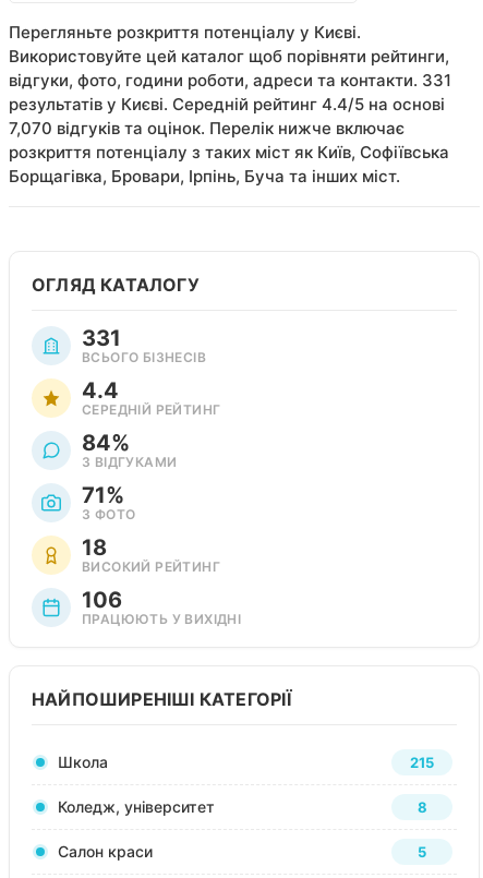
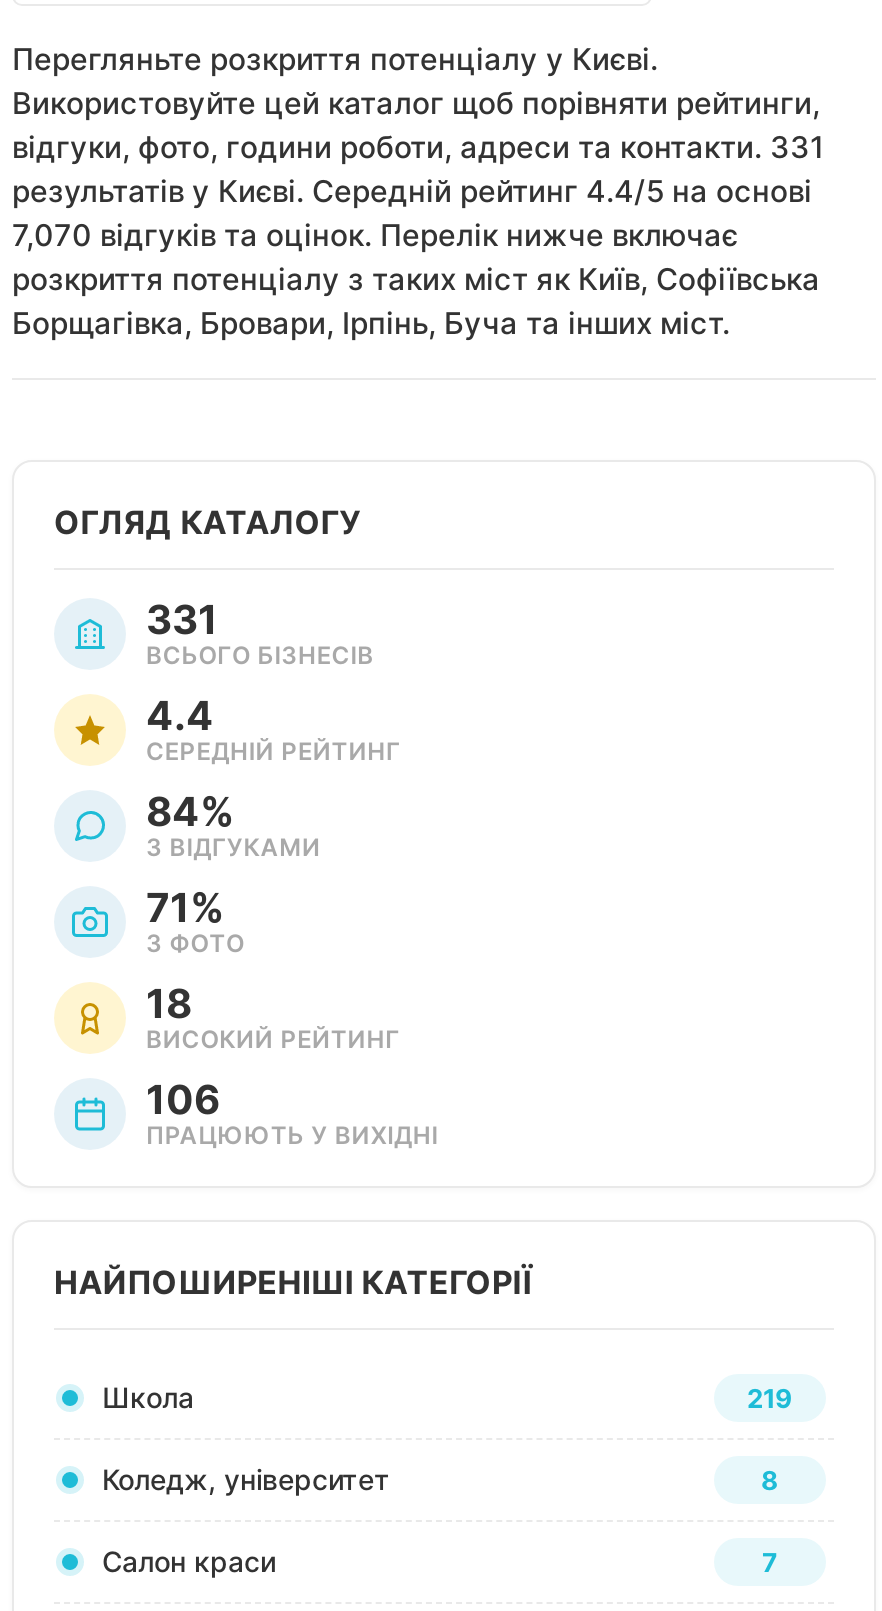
- 215
+ 219

- 5
+ 7
